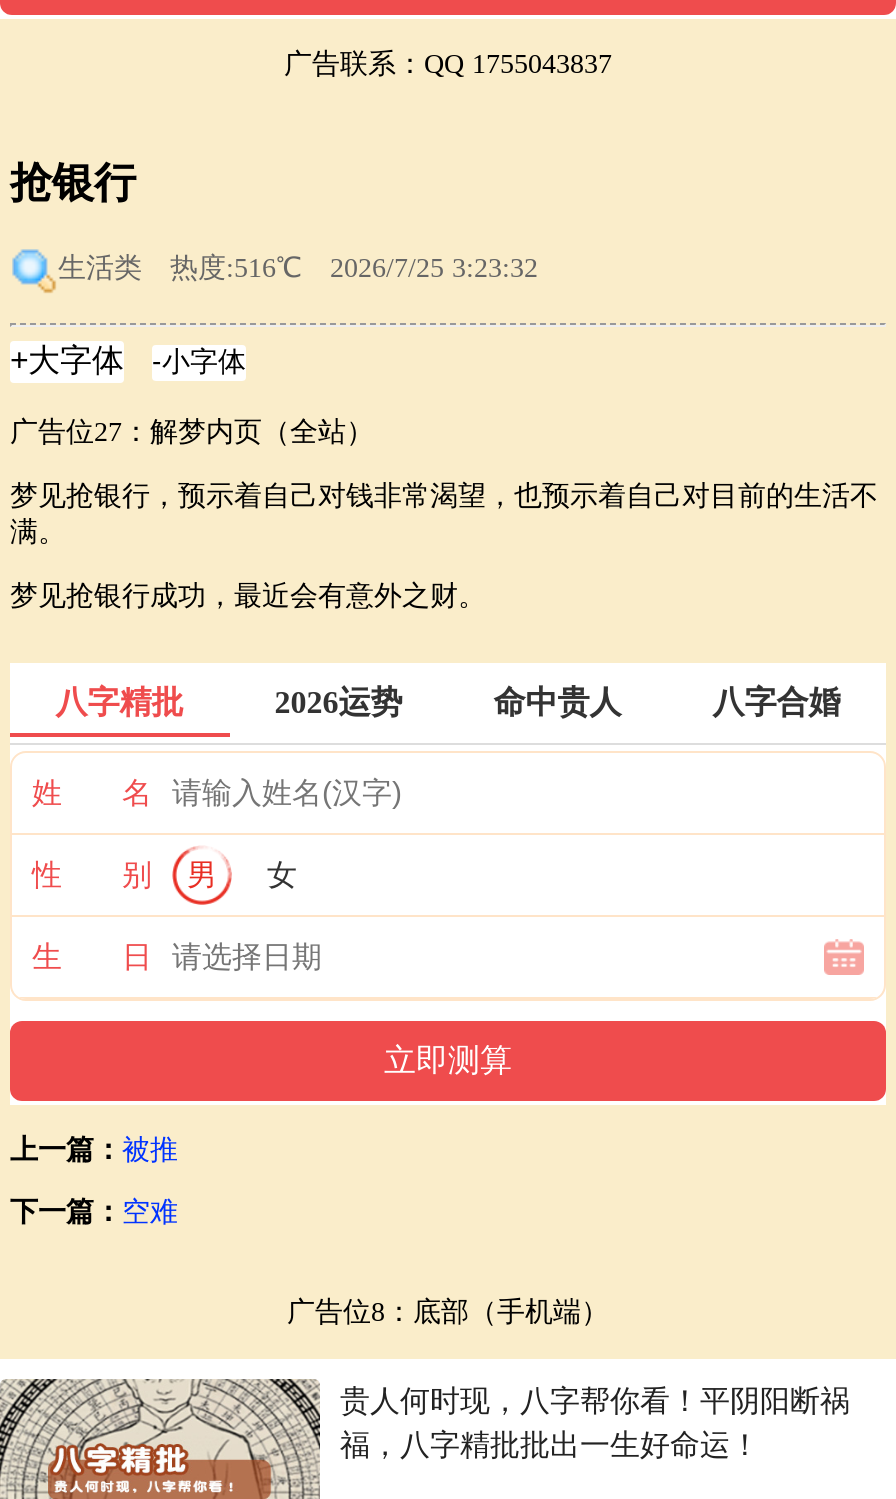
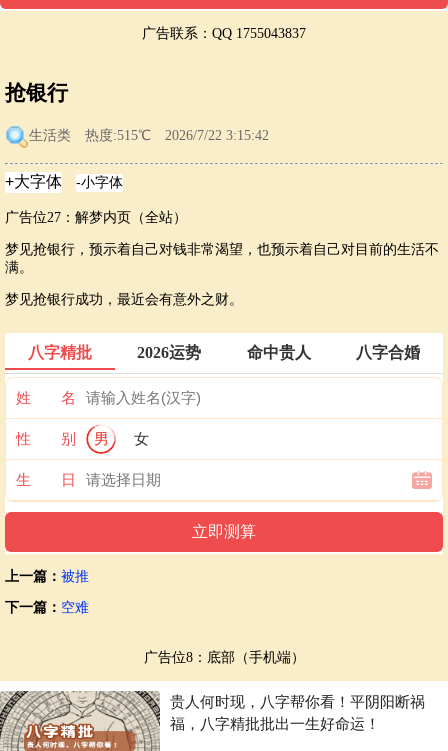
- 生活类热度:516℃ 2026/7/25 3:23:32
+ 生活类热度:515℃ 2026/7/22 3:15:42
